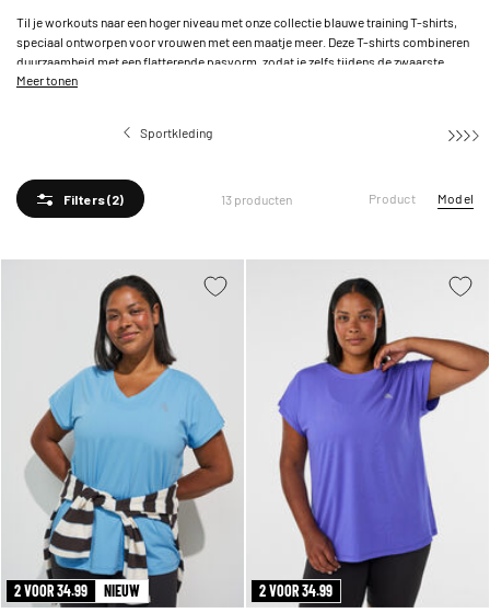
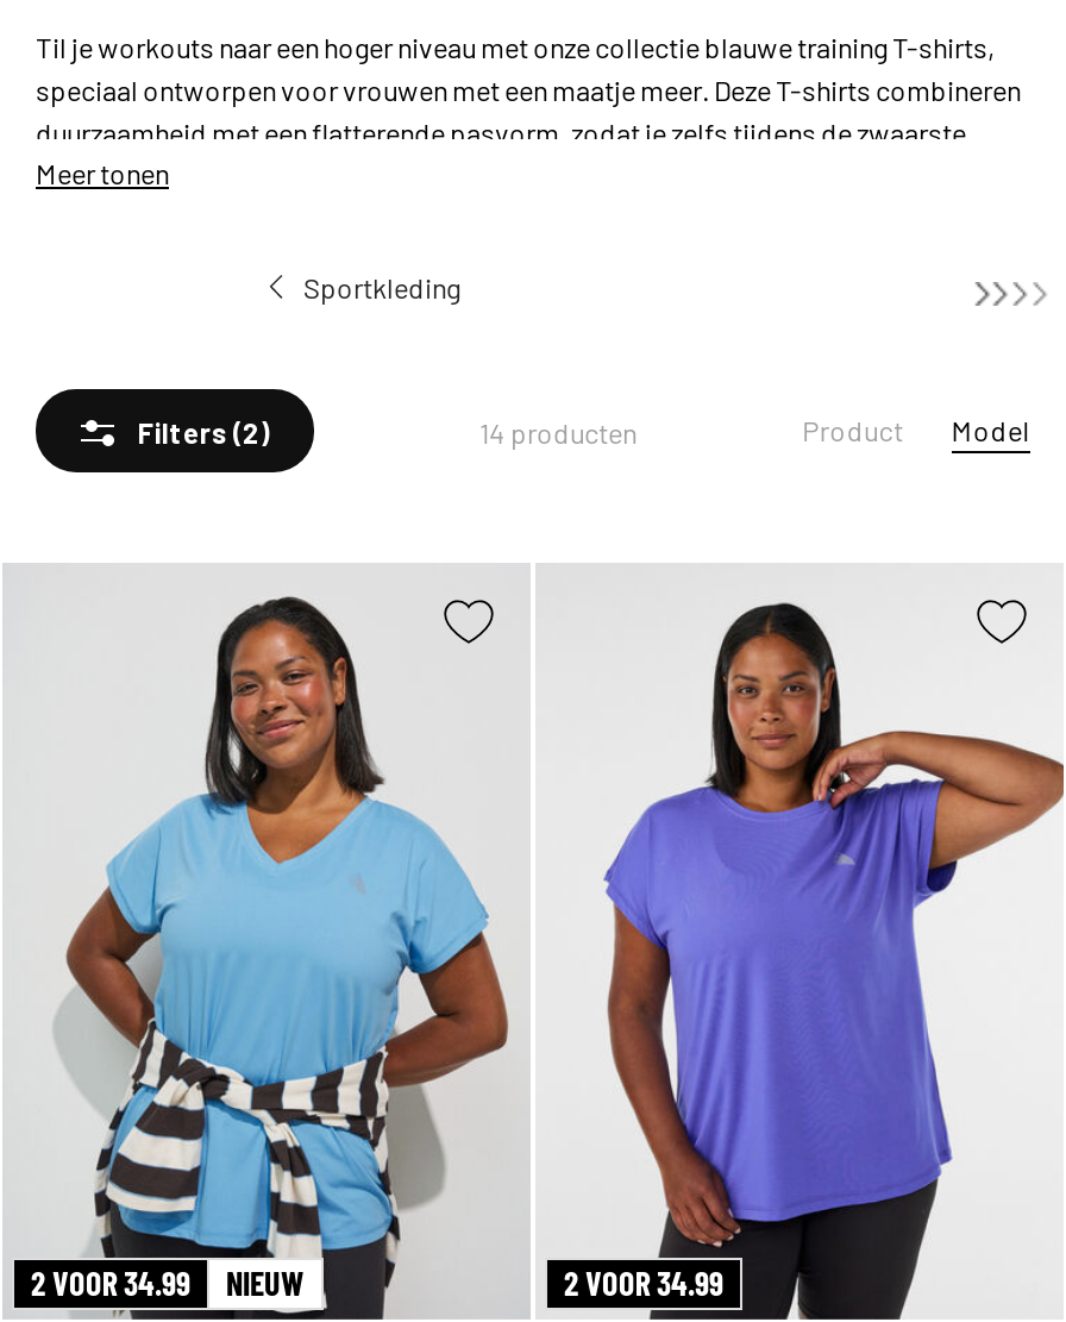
- 13 producten
+ 14 producten
